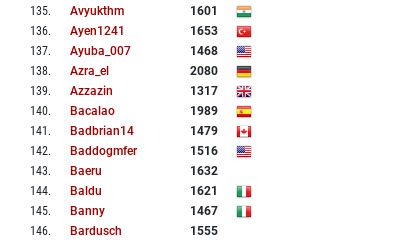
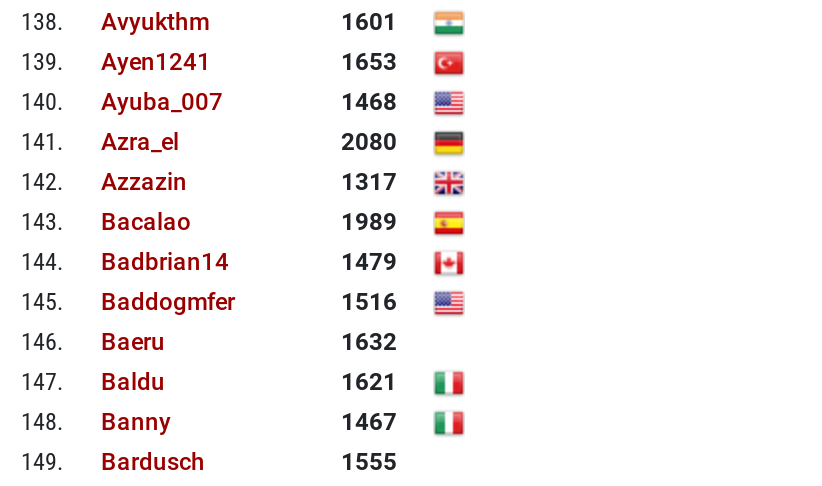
- 135. Avyukthm
+ 138. Avyukthm

- 136. Ayen1241
+ 139. Ayen1241

- 137. Ayuba_007
+ 140. Ayuba_007

- 138. Azra_el
+ 141. Azra_el

- 139. Azzazin
+ 142. Azzazin

- 140. Bacalao
+ 143. Bacalao

- 141. Badbrian14
+ 144. Badbrian14

- 142. Baddogmfer
+ 145. Baddogmfer

- 143. Baeru
+ 146. Baeru

- 144. Baldu
+ 147. Baldu

- 145. Banny
+ 148. Banny

- 146. Bardusch
+ 149. Bardusch
